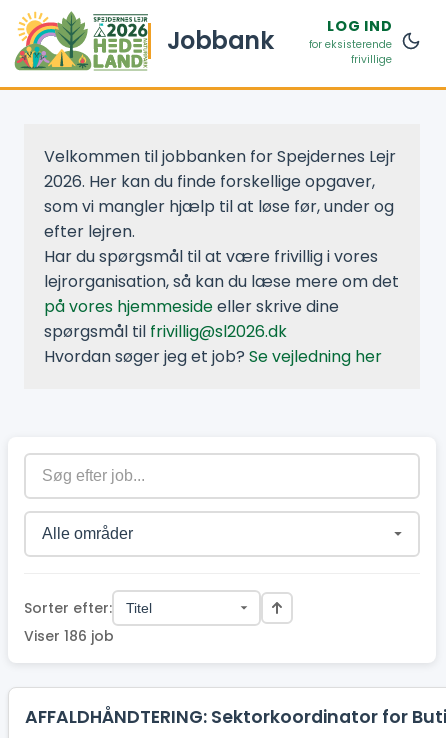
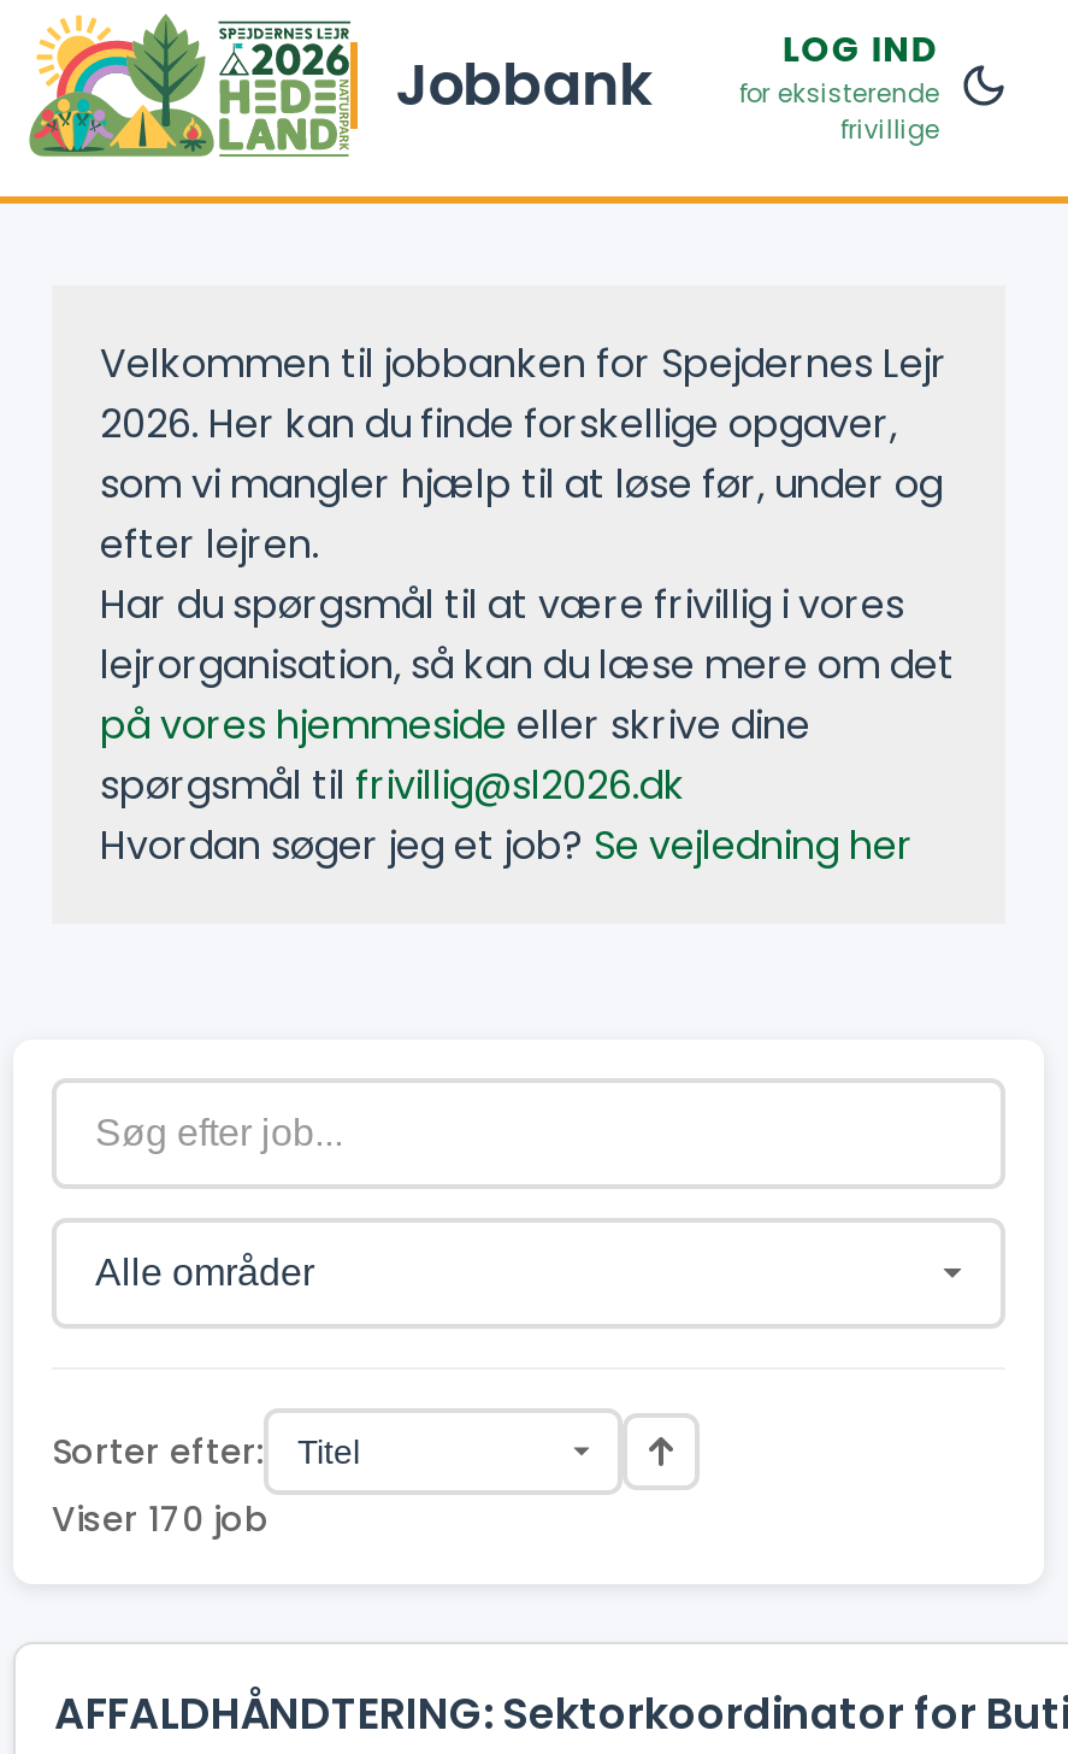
- Viser 186 job
+ Viser 170 job
